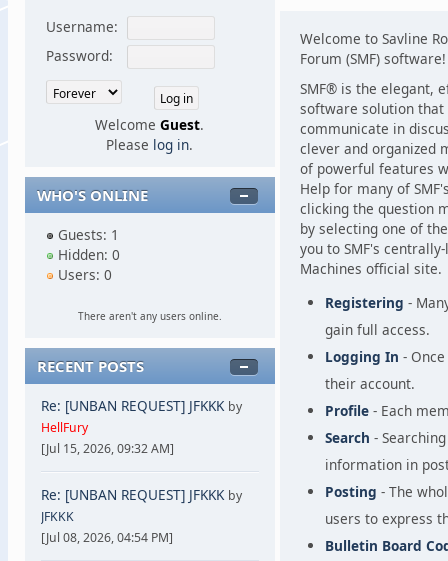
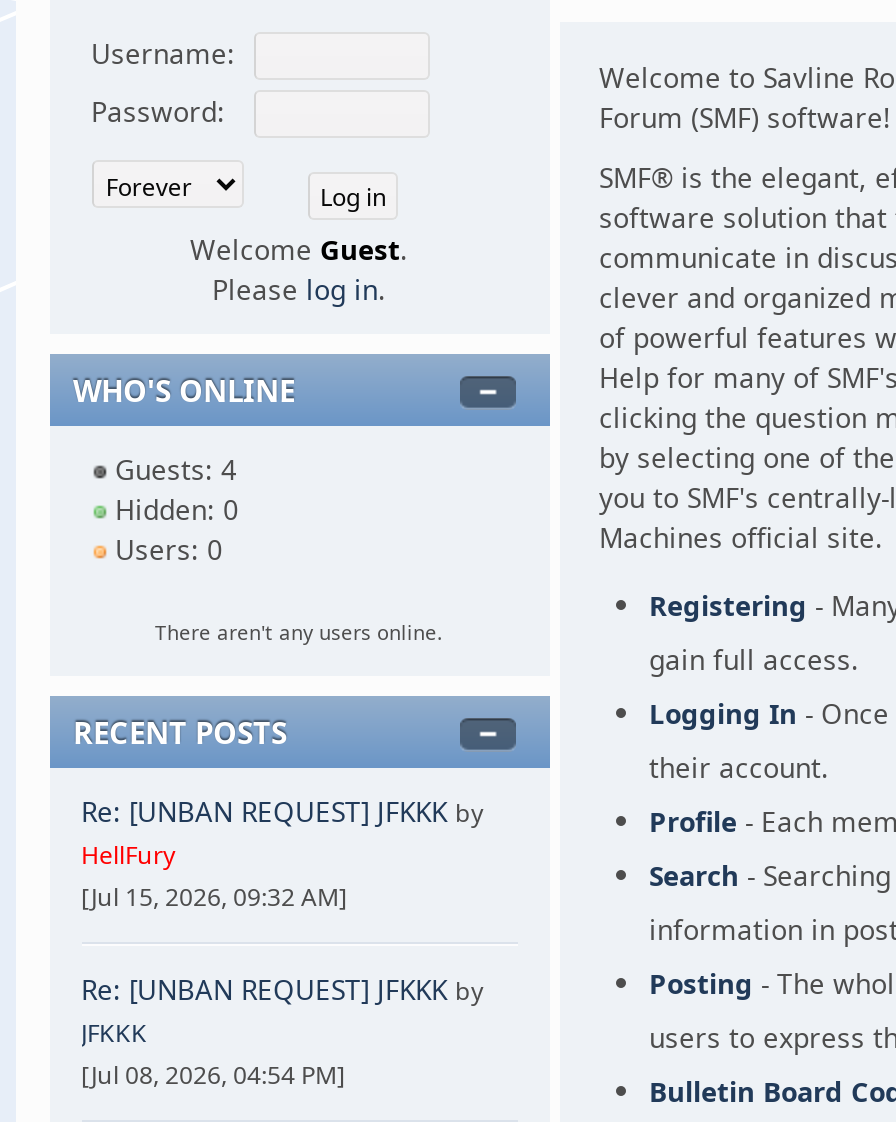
- Guests: 1
+ Guests: 4
